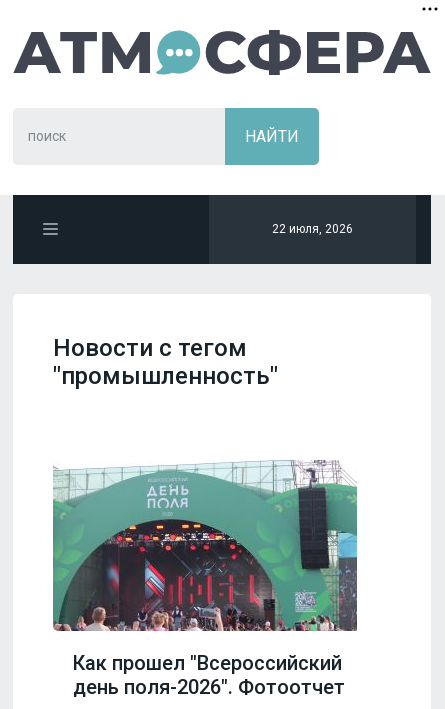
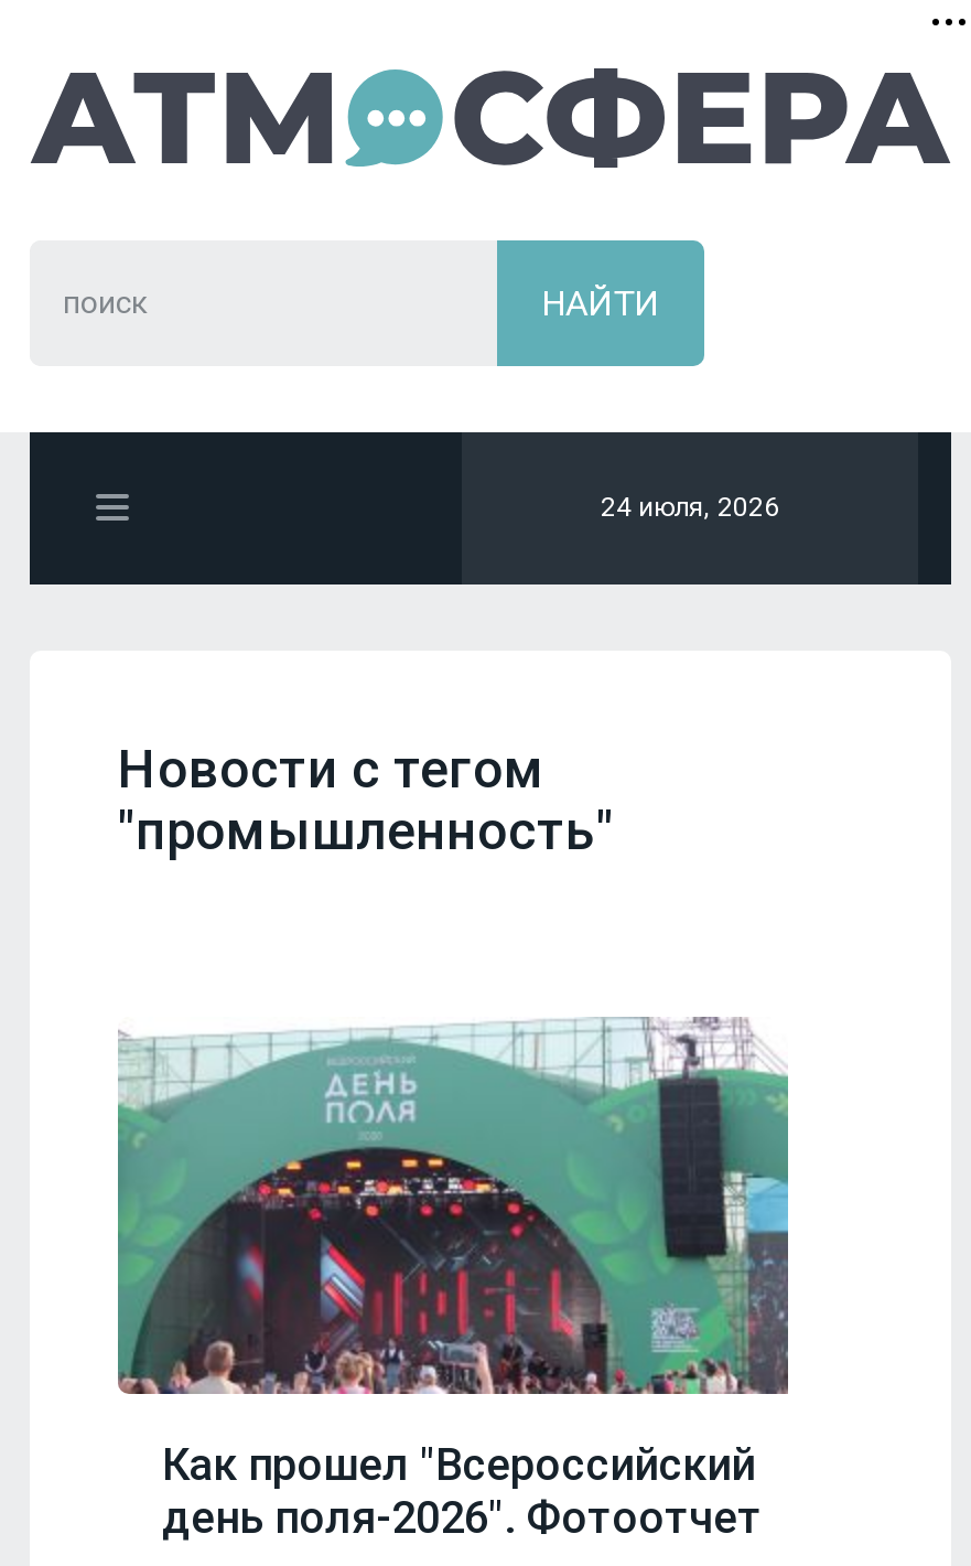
- 22 июля, 2026
+ 24 июля, 2026
